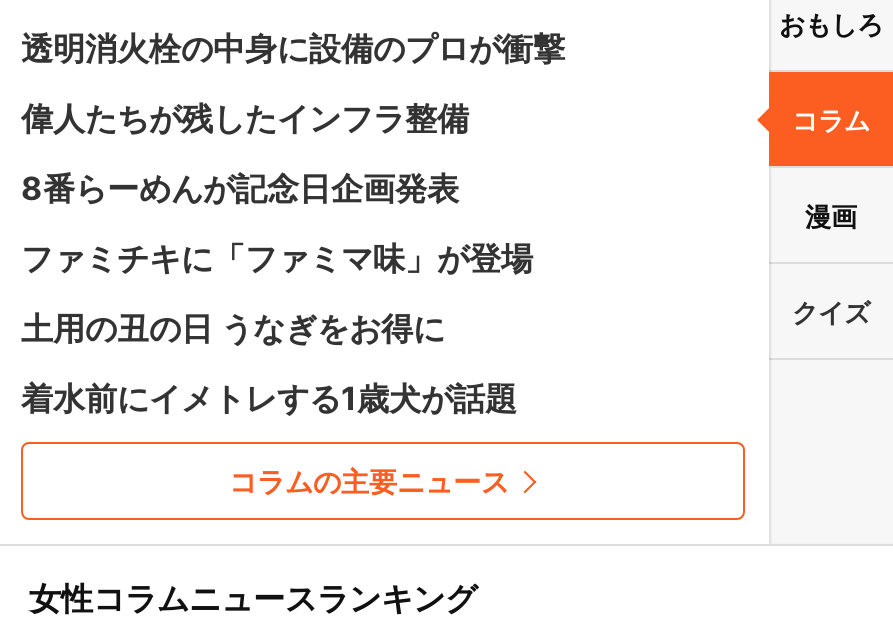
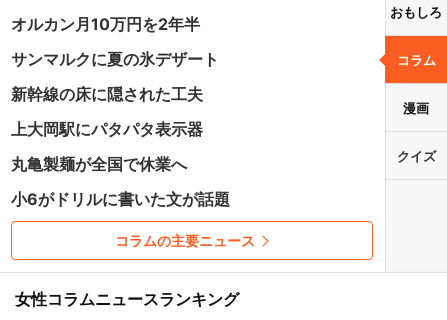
- 透明消火栓の中身に設備のプロが衝撃
+ オルカン月10万円を2年半

- 偉人たちが残したインフラ整備
+ サンマルクに夏の氷デザート

- 8番らーめんが記念日企画発表
+ 新幹線の床に隠された工夫

- ファミチキに「ファミマ味」が登場
+ 上大岡駅にパタパタ表示器

- 土用の丑の日 うなぎをお得に
+ 丸亀製麺が全国で休業へ

- 着水前にイメトレする1歳犬が話題
+ 小6がドリルに書いた文が話題
